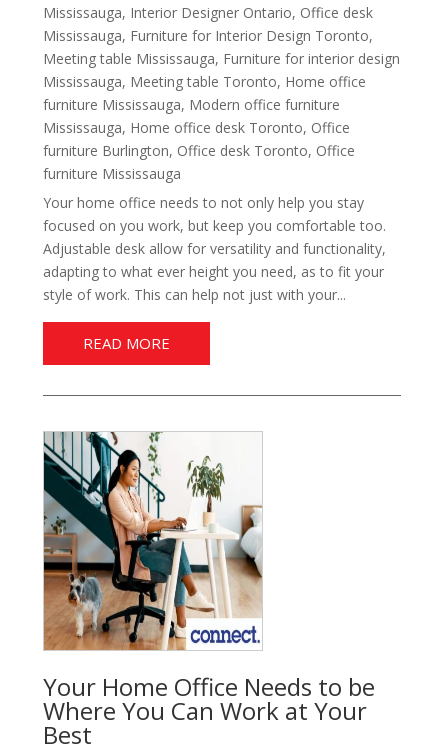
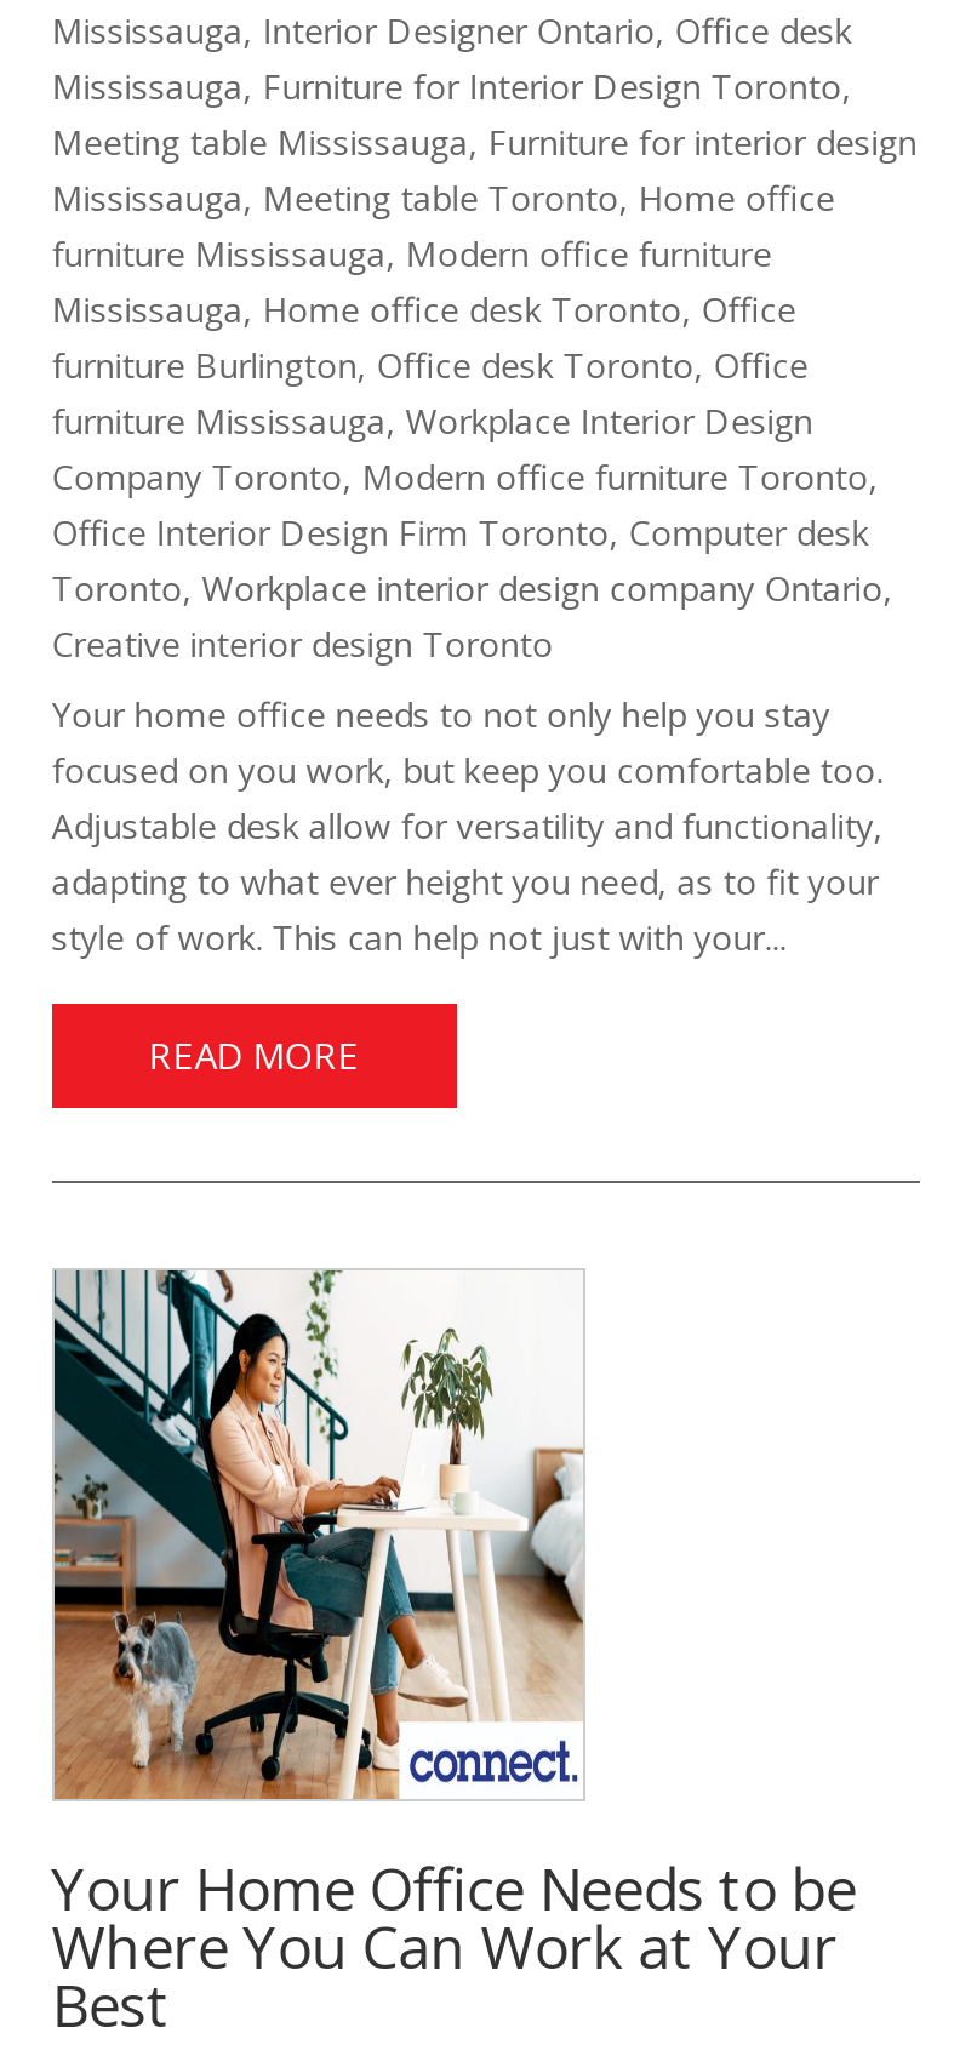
- furniture Mississauga
+ furniture Mississauga, Workplace Interior Design
+ Company Toronto, Modern office furniture Toronto,
+ Office Interior Design Firm Toronto, Computer desk
+ Toronto, Workplace interior design company Ontario,
+ Creative interior design Toronto
